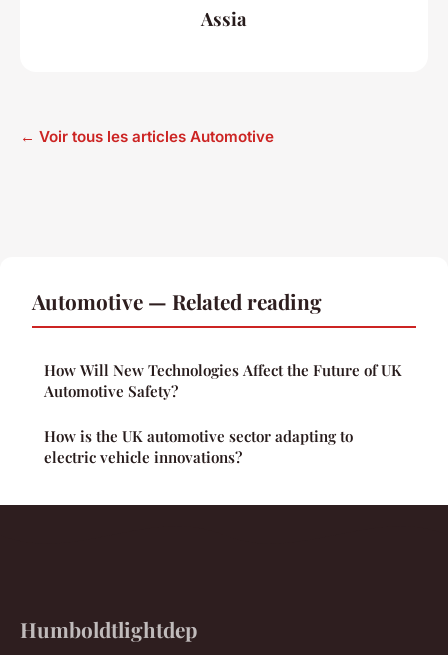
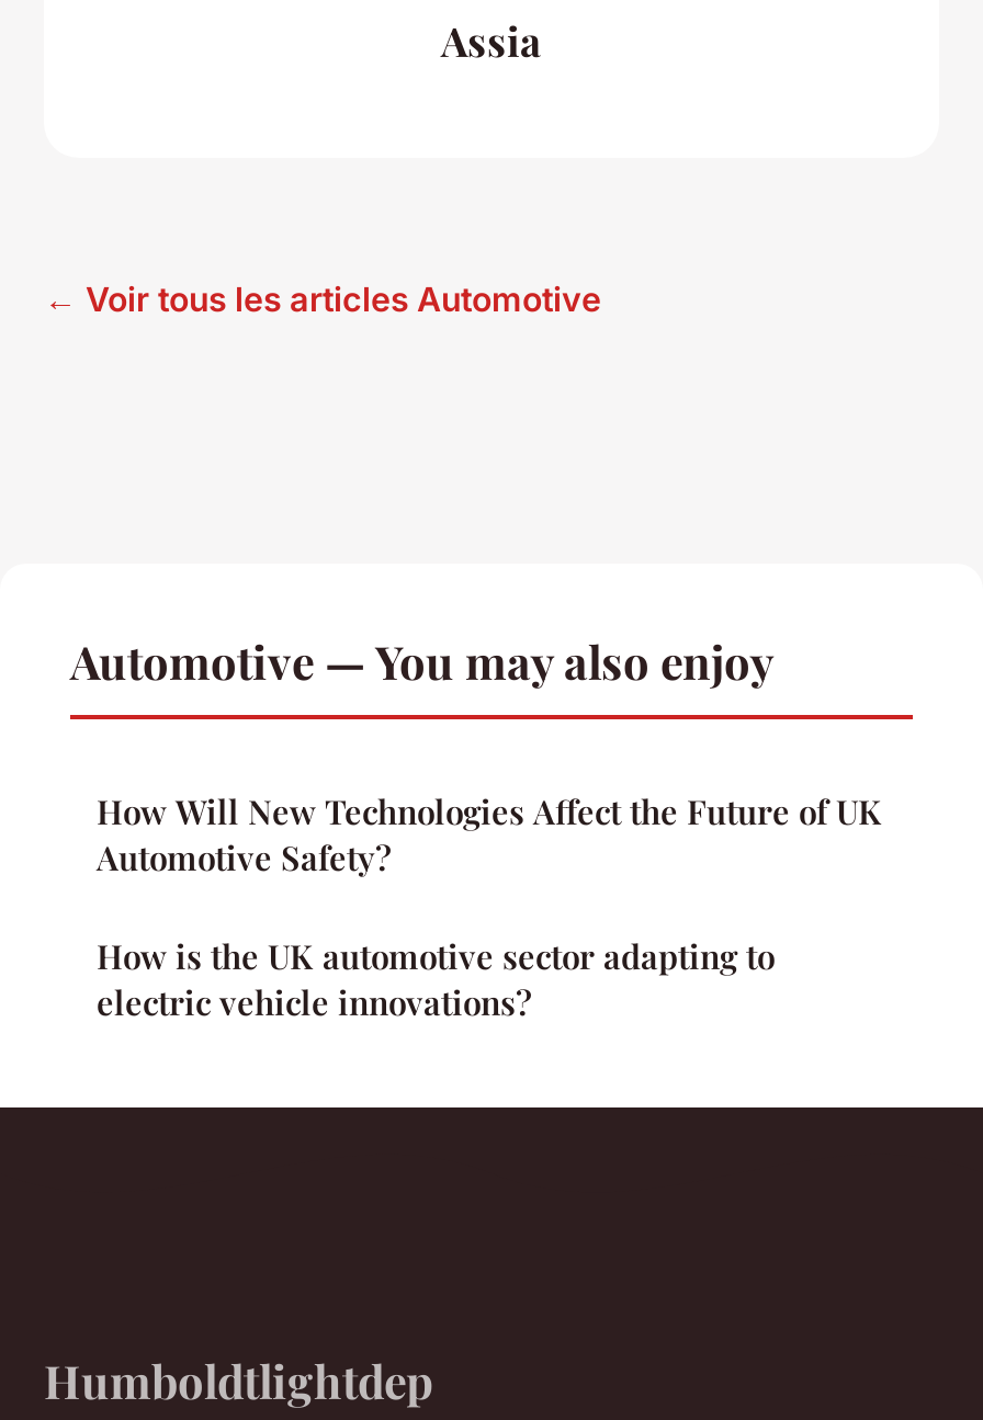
- Automotive — Related reading
+ Automotive — You may also enjoy
